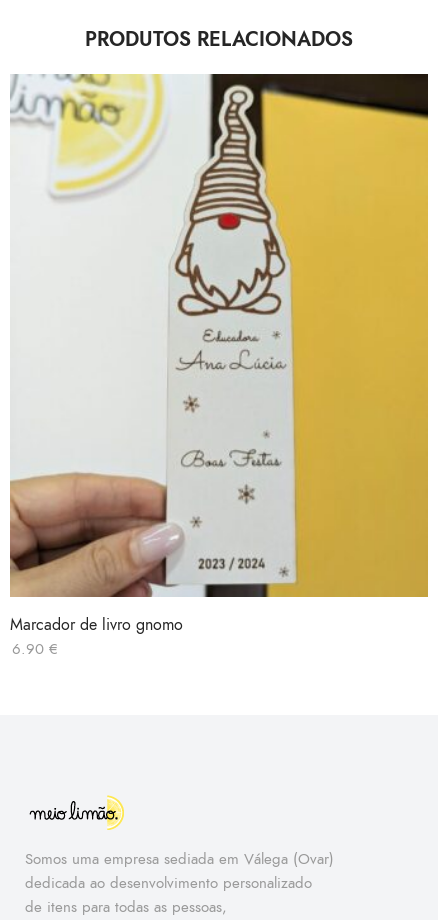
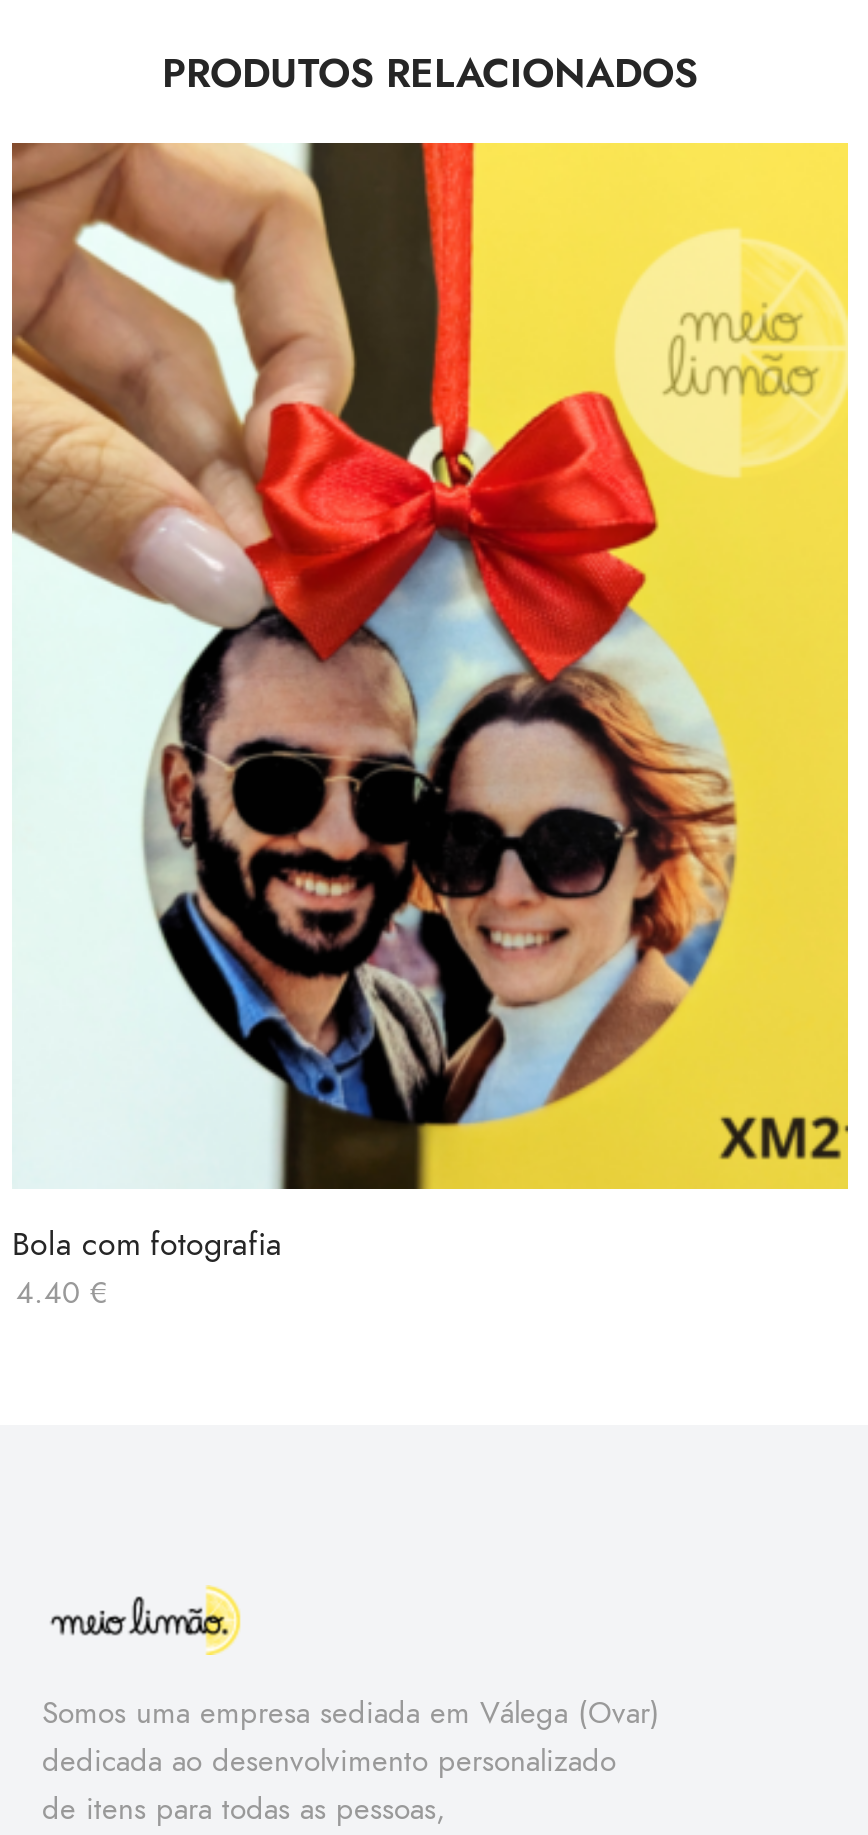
- [image]
- Marcador de livro gnomo
- 6.90 €
+ [image]
+ Bola com fotografia
+ 4.40 €
